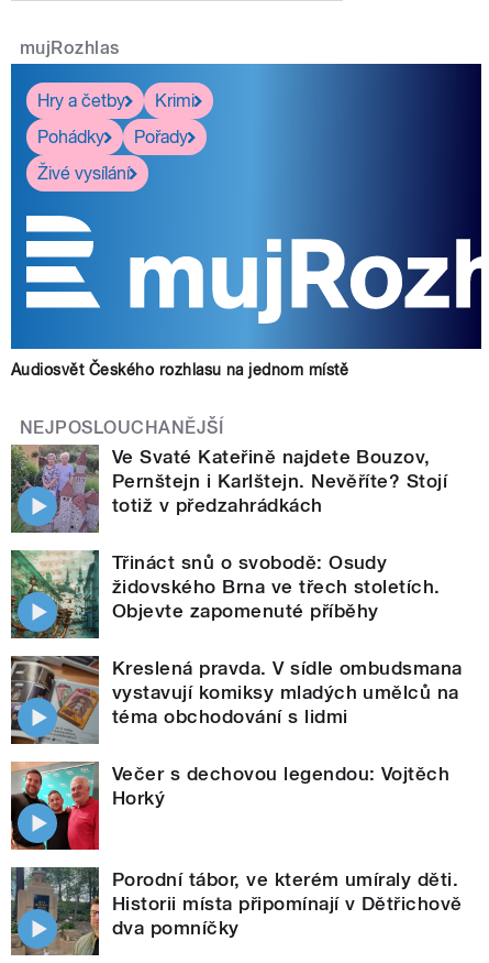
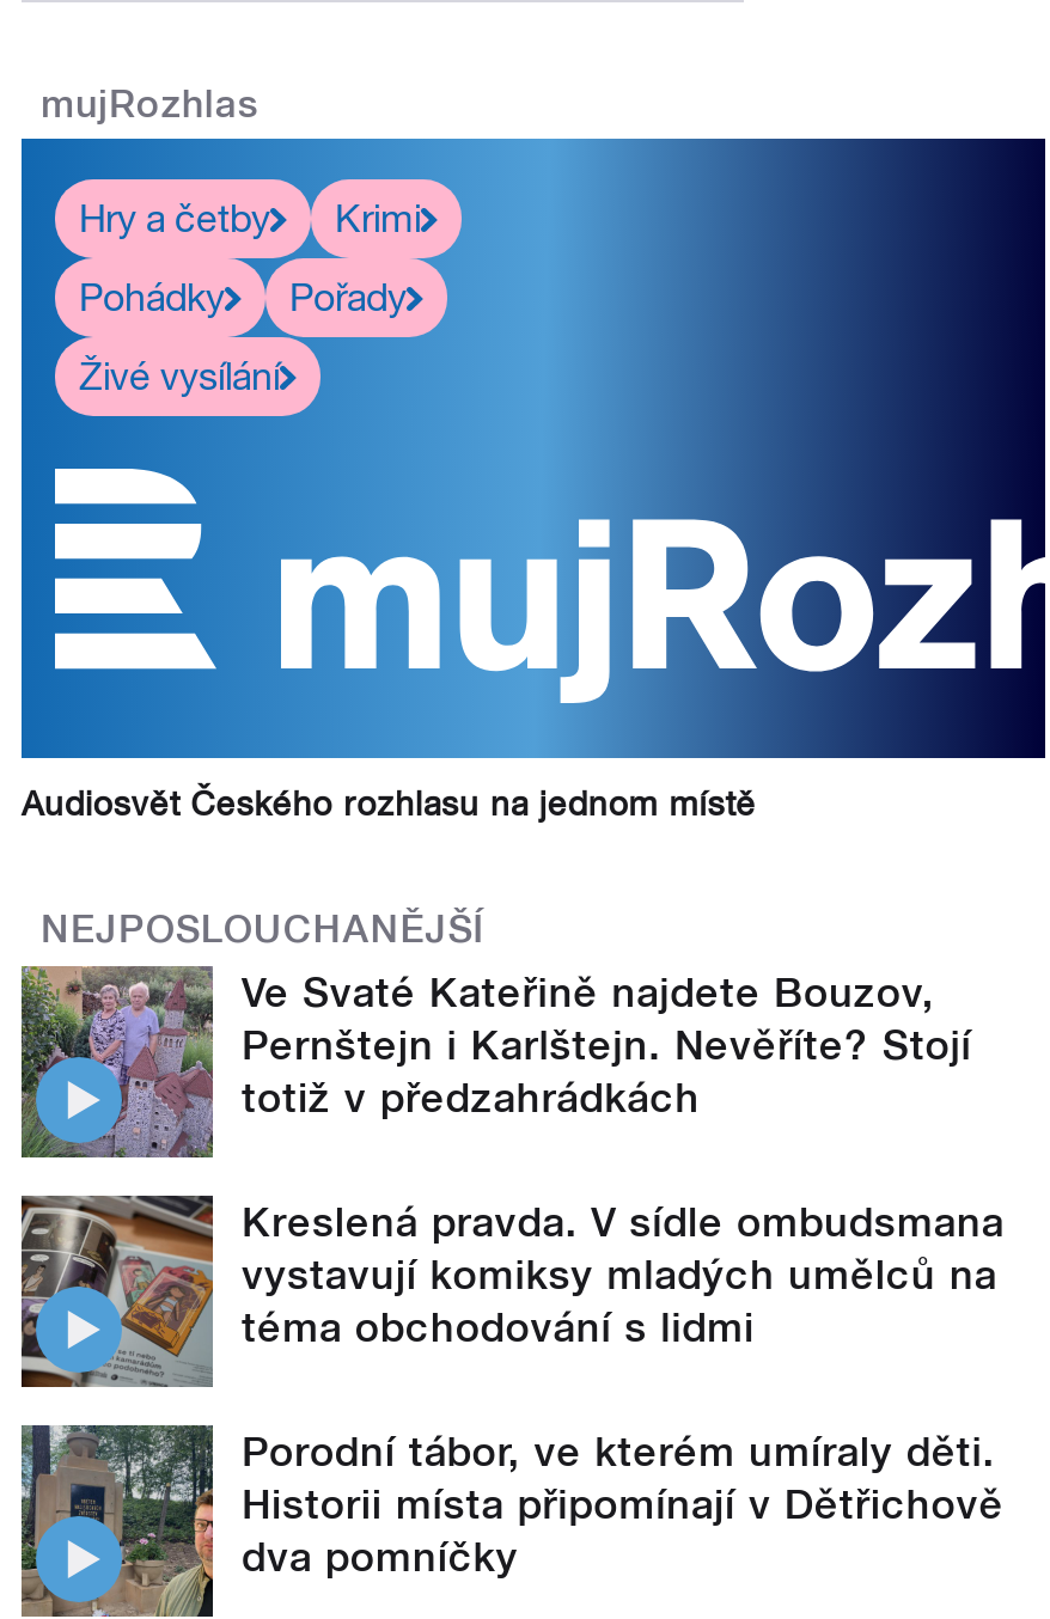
- [image]
- Třináct snů o svobodě: Osudy
- židovského Brna ve třech stoletích.
- Objevte zapomenuté příběhy

- [image]
- Večer s dechovou legendou: Vojtěch
- Horký
